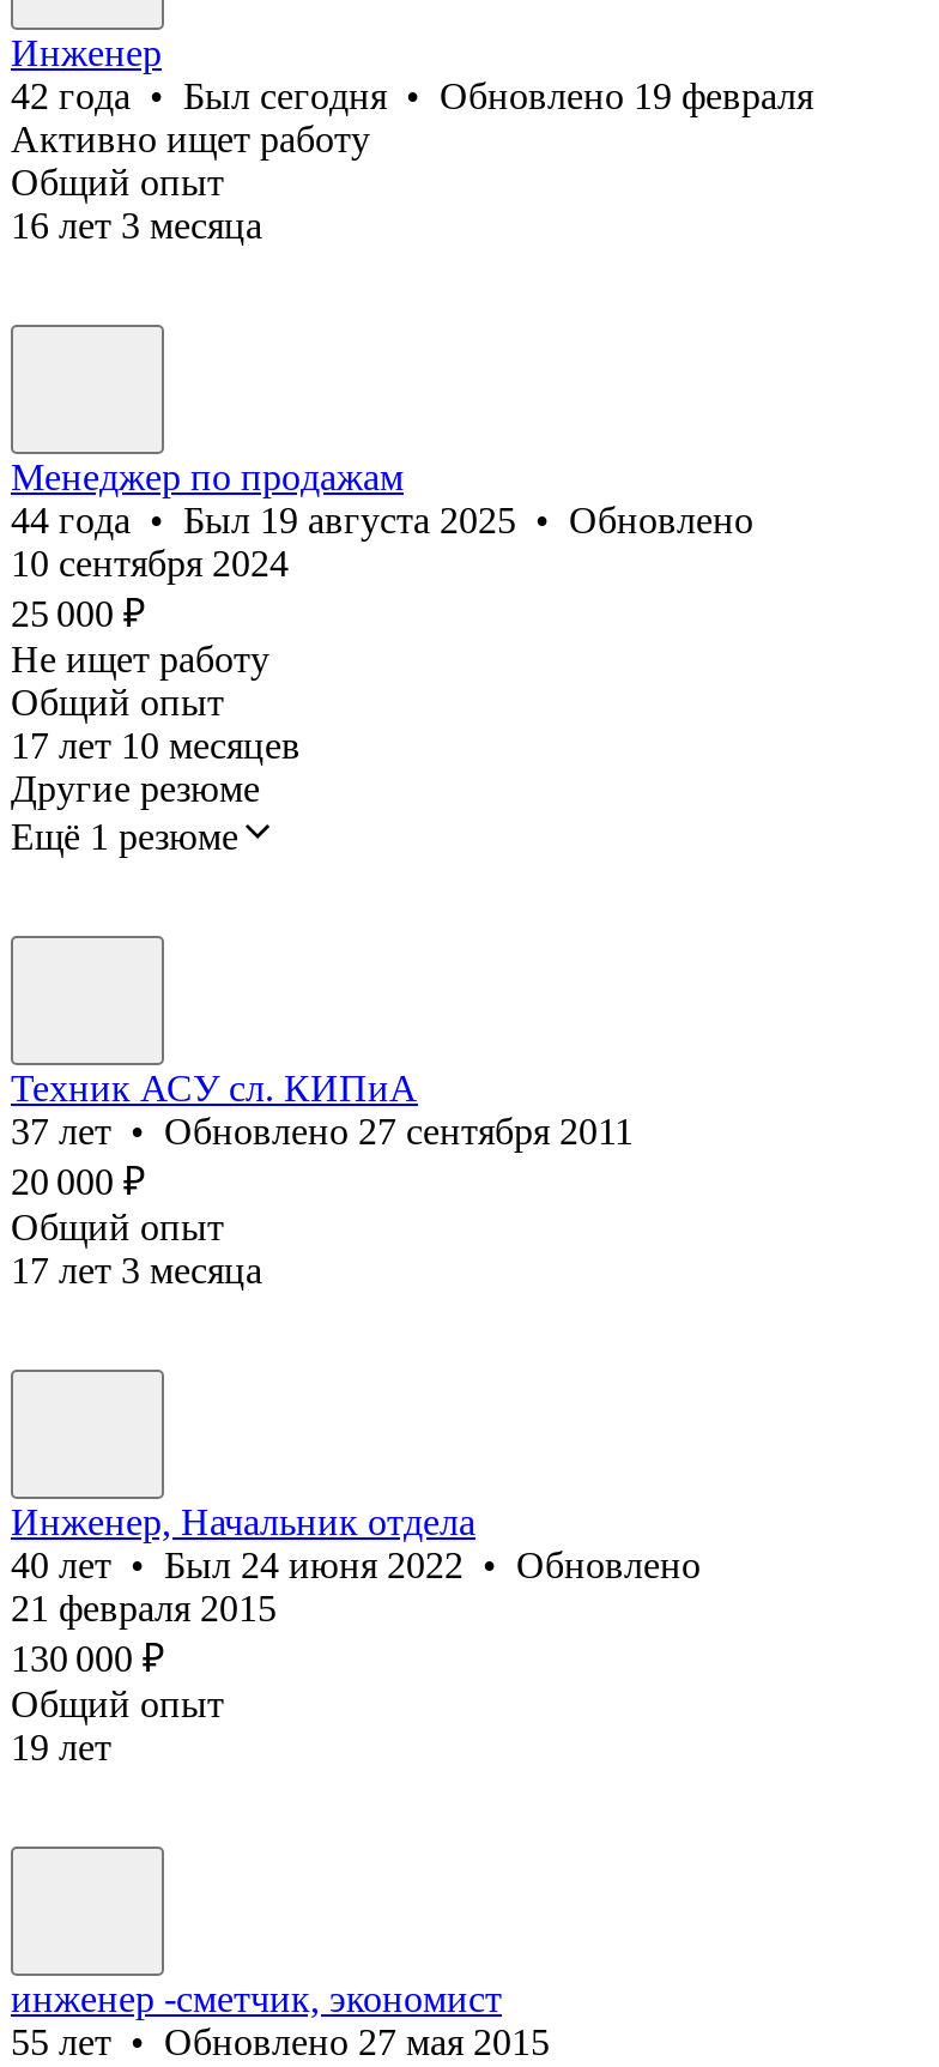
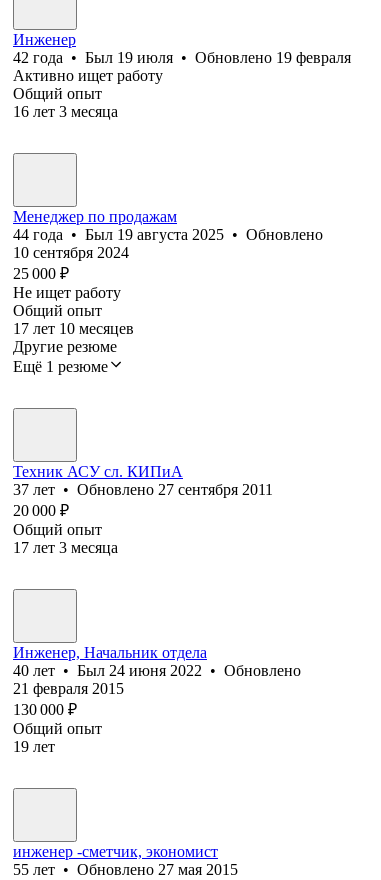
- 42 года • Был сегодня • Обновлено 19 февраля
+ 42 года • Был 19 июля • Обновлено 19 февраля
